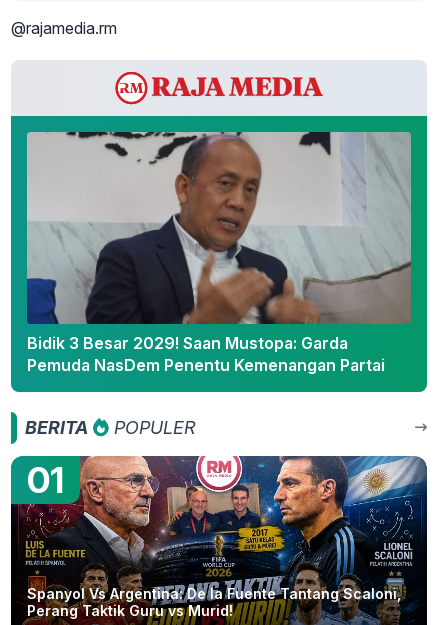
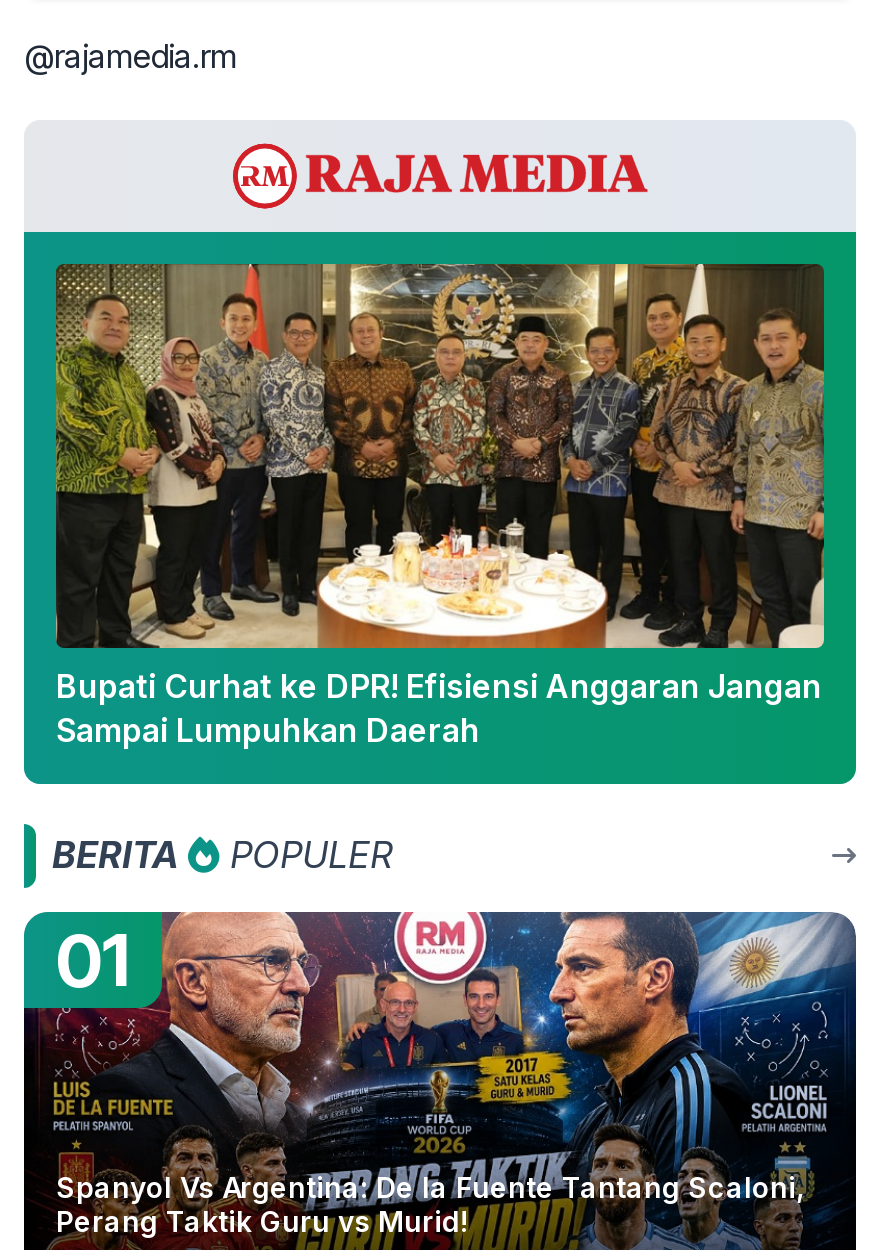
- [image]
- Bidik 3 Besar 2029! Saan Mustopa: Garda
- Pemuda NasDem Penentu Kemenangan Partai
+ [image]
+ Bupati Curhat ke DPR! Efisiensi Anggaran Jangan
+ Sampai Lumpuhkan Daerah
